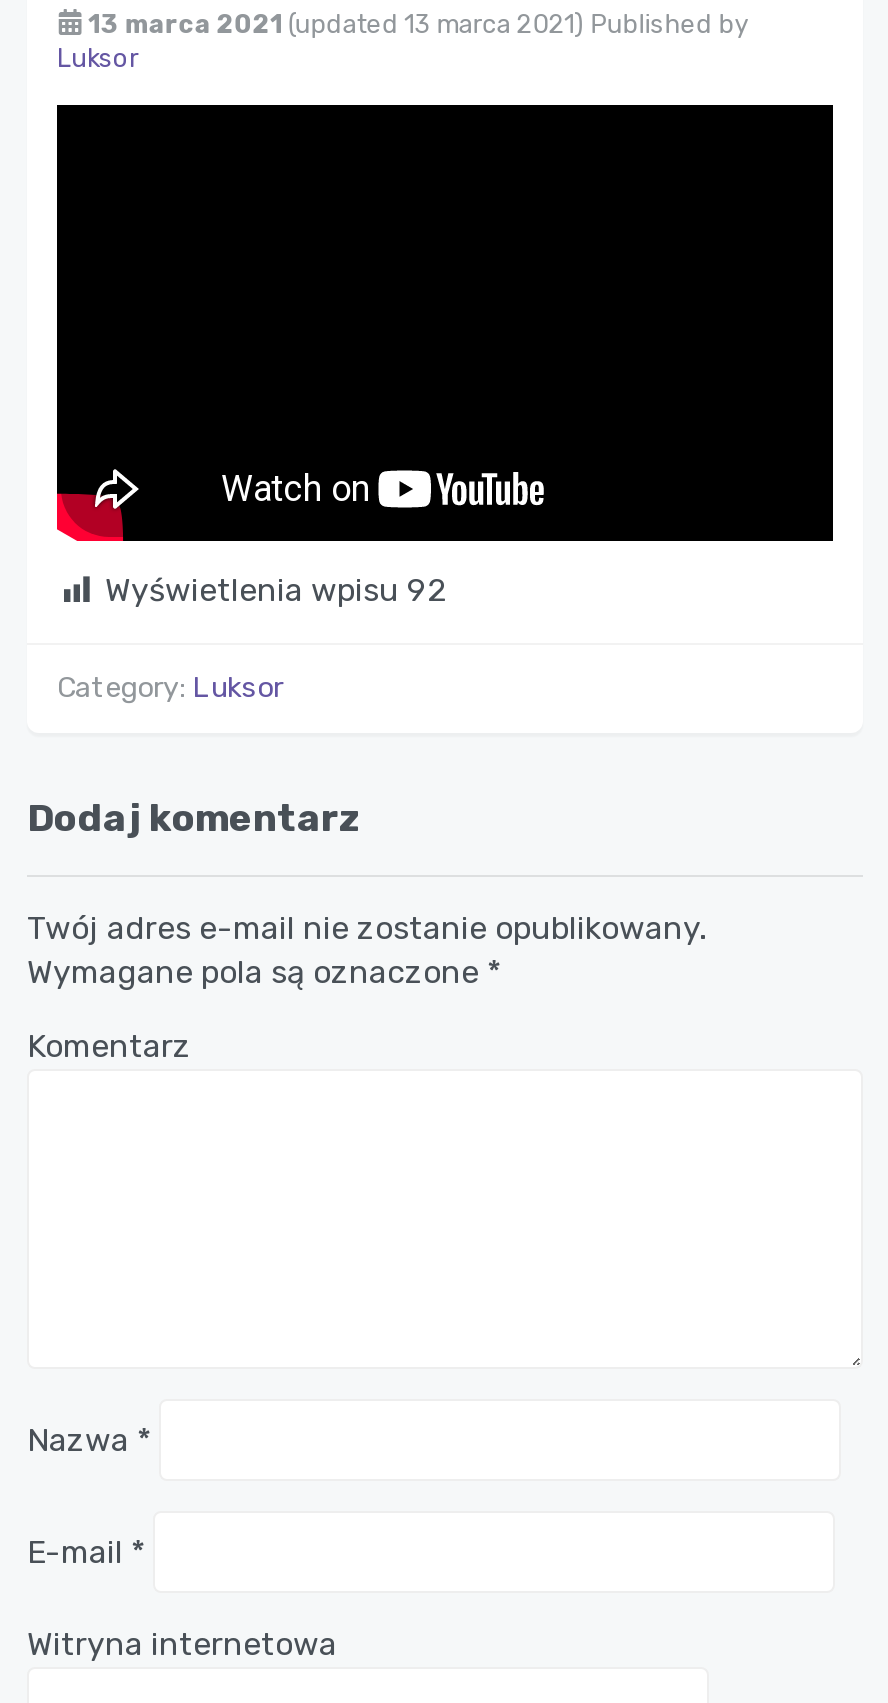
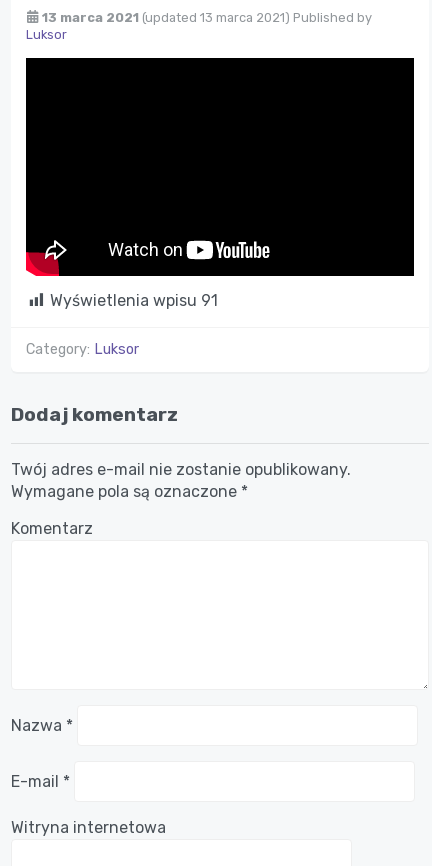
- Wyświetlenia wpisu 92
+ Wyświetlenia wpisu 91
